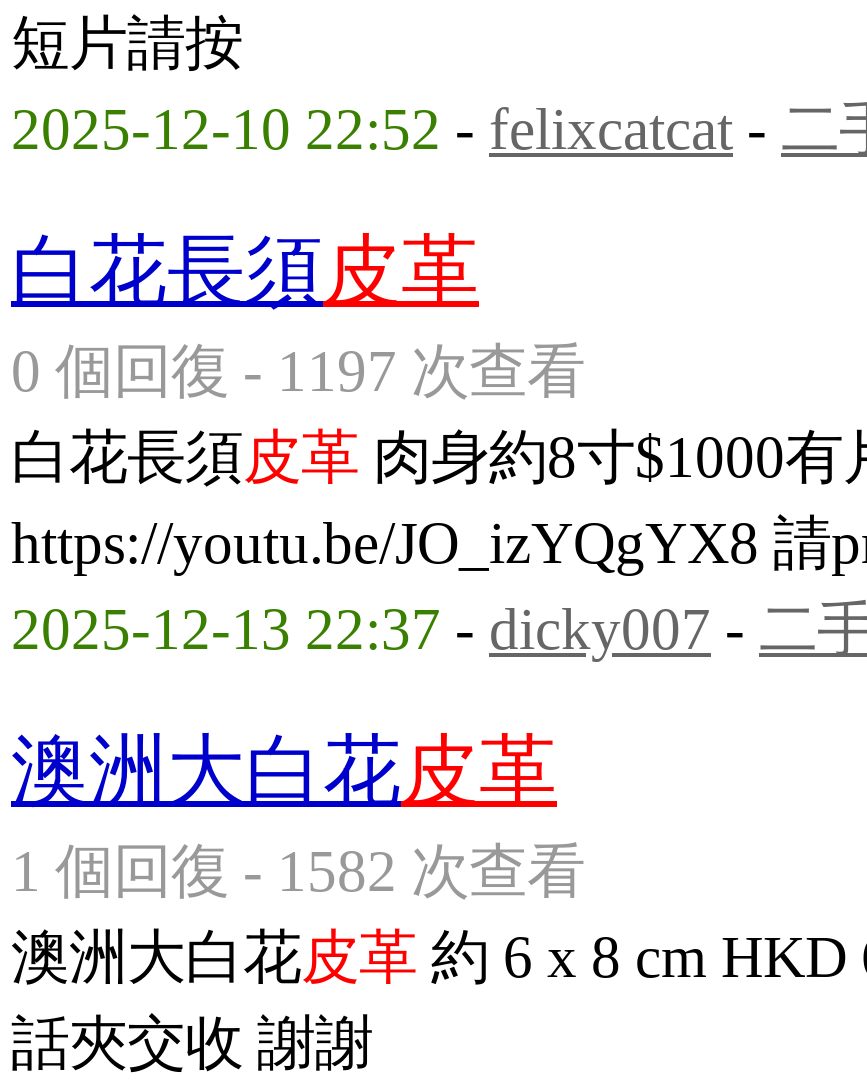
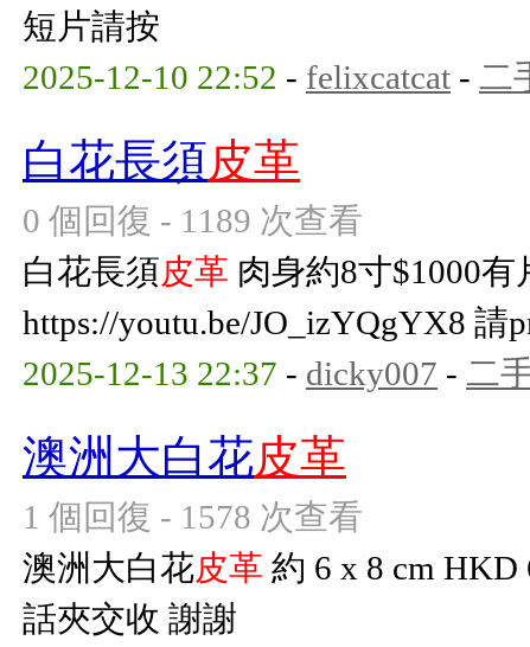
- 0 個回復 - 1197 次查看
+ 0 個回復 - 1189 次查看

- 1 個回復 - 1582 次查看
+ 1 個回復 - 1578 次查看
